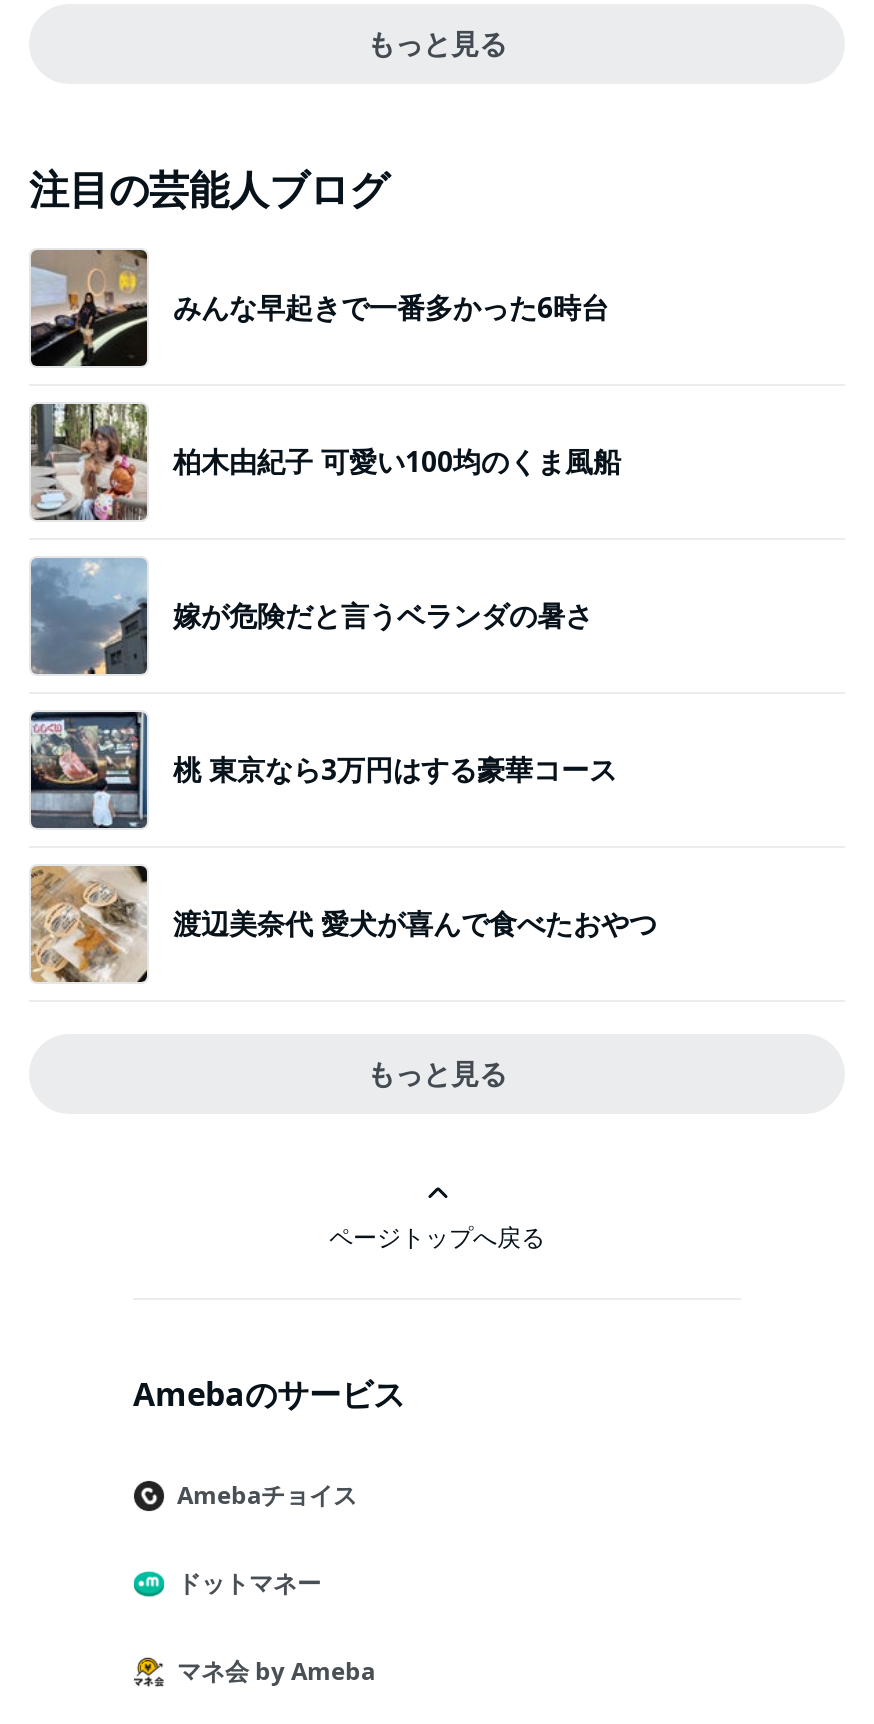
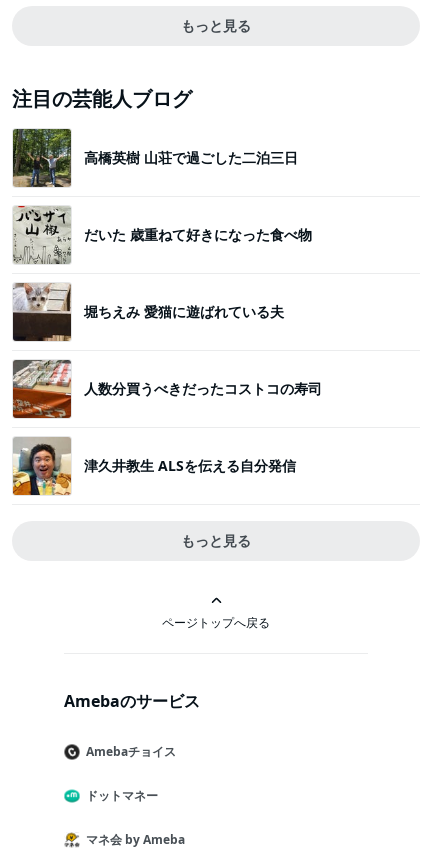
- [image]
- みんな早起きで一番多かった6時台
+ [image]
+ 高橋英樹 山荘で過ごした二泊三日

- [image]
- 柏木由紀子 可愛い100均のくま風船
+ [image]
+ だいた 歳重ねて好きになった食べ物

- [image]
- 嫁が危険だと言うベランダの暑さ
+ [image]
+ 堀ちえみ 愛猫に遊ばれている夫

- [image]
- 桃 東京なら3万円はする豪華コース
+ [image]
+ 人数分買うべきだったコストコの寿司

- [image]
- 渡辺美奈代 愛犬が喜んで食べたおやつ
+ [image]
+ 津久井教生 ALSを伝える自分発信
